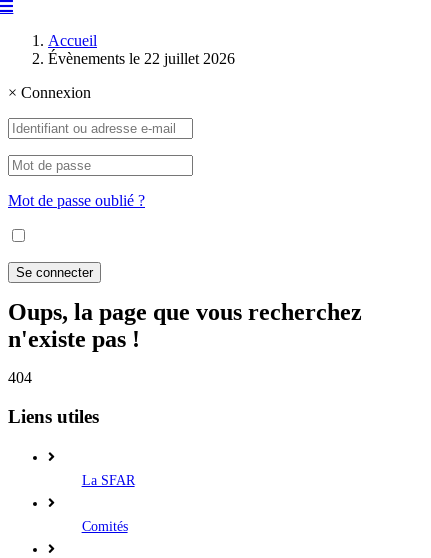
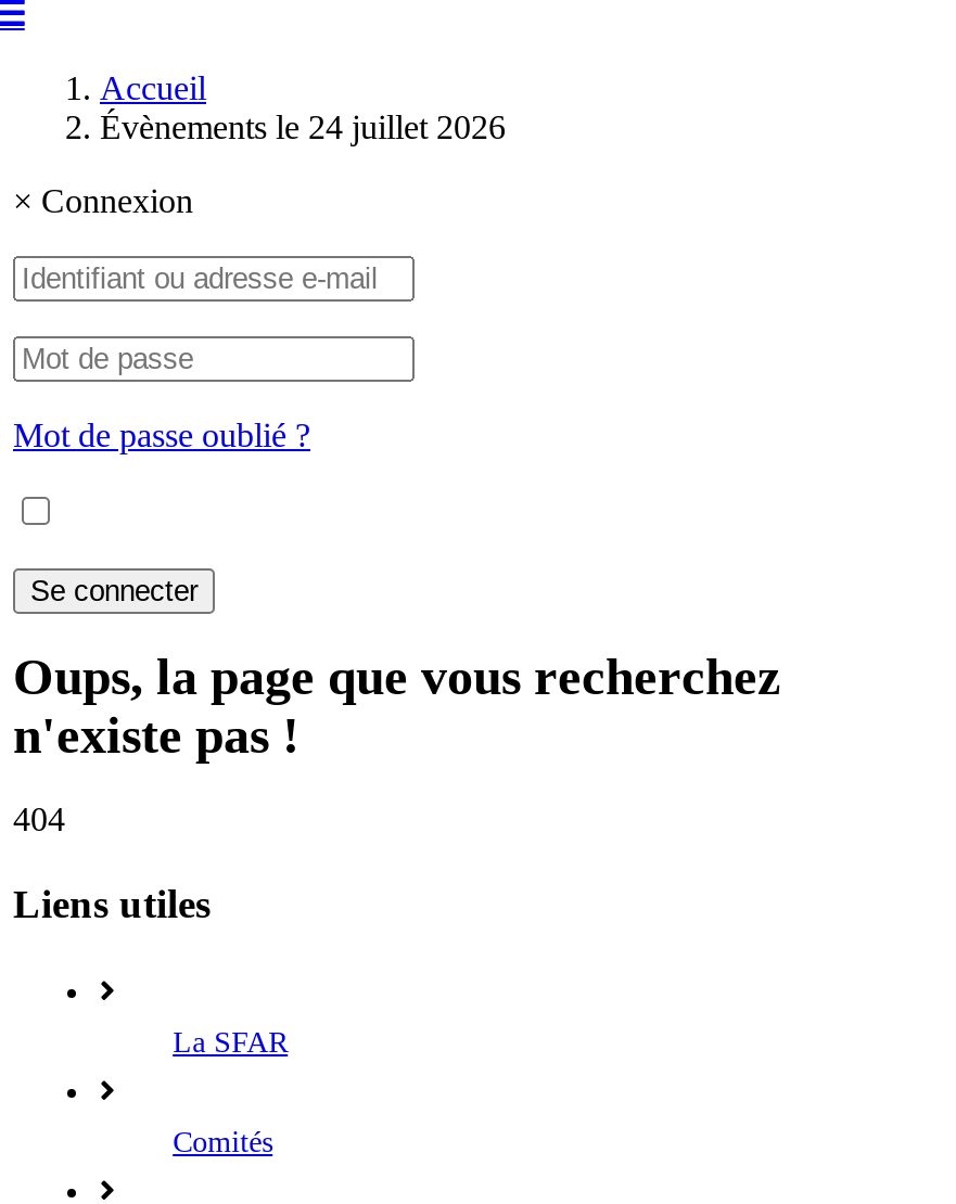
- Évènements le 22 juillet 2026
+ Évènements le 24 juillet 2026
